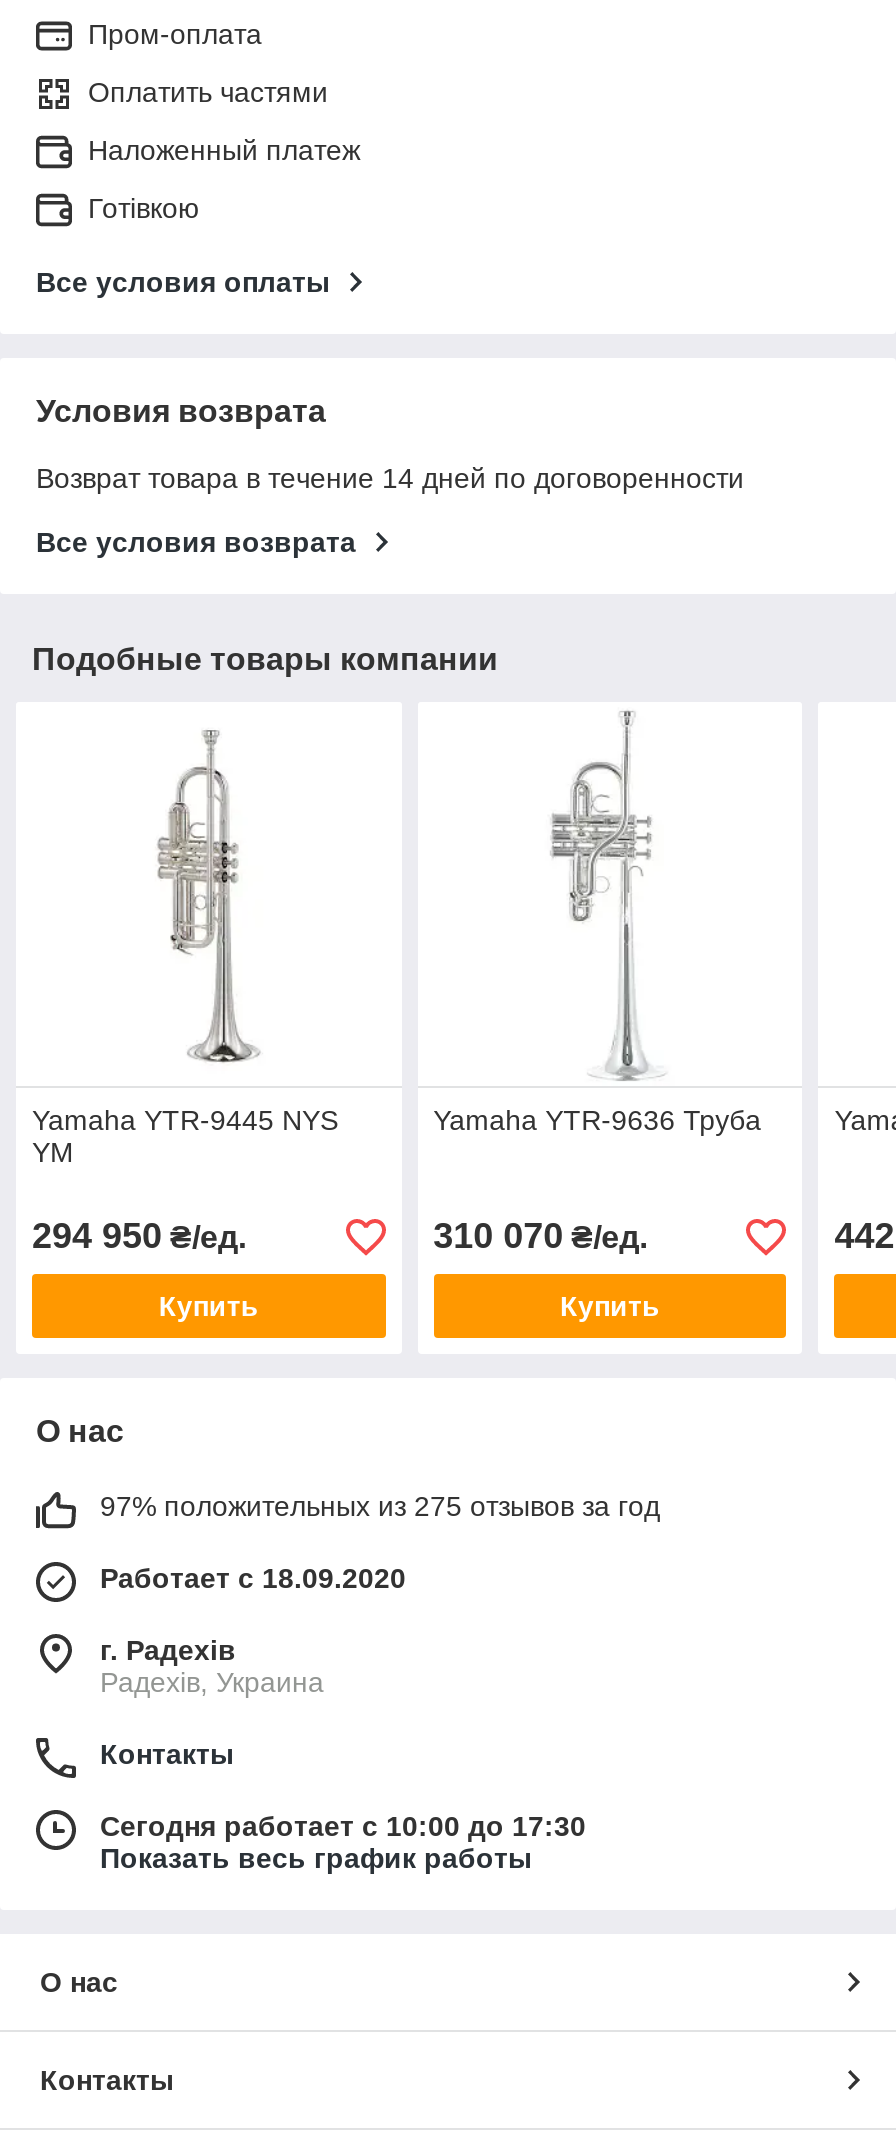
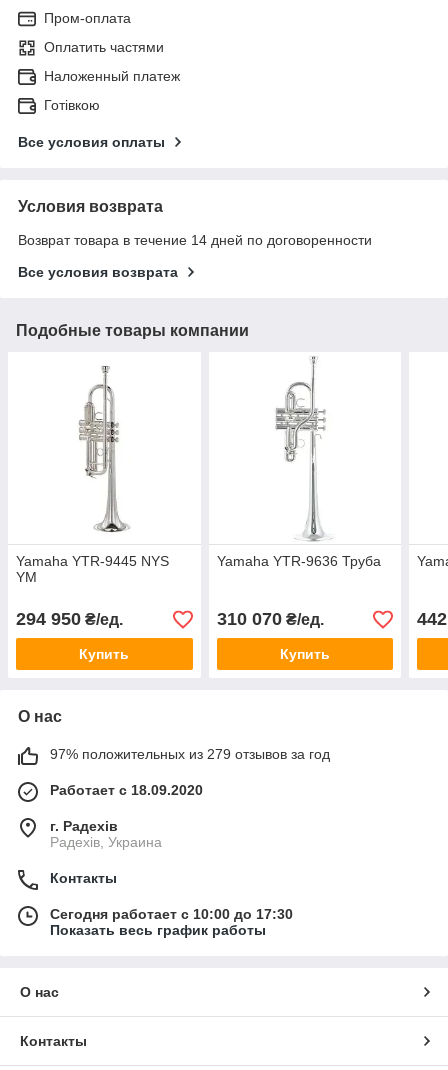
- 97% положительных из 275 отзывов за год
+ 97% положительных из 279 отзывов за год
